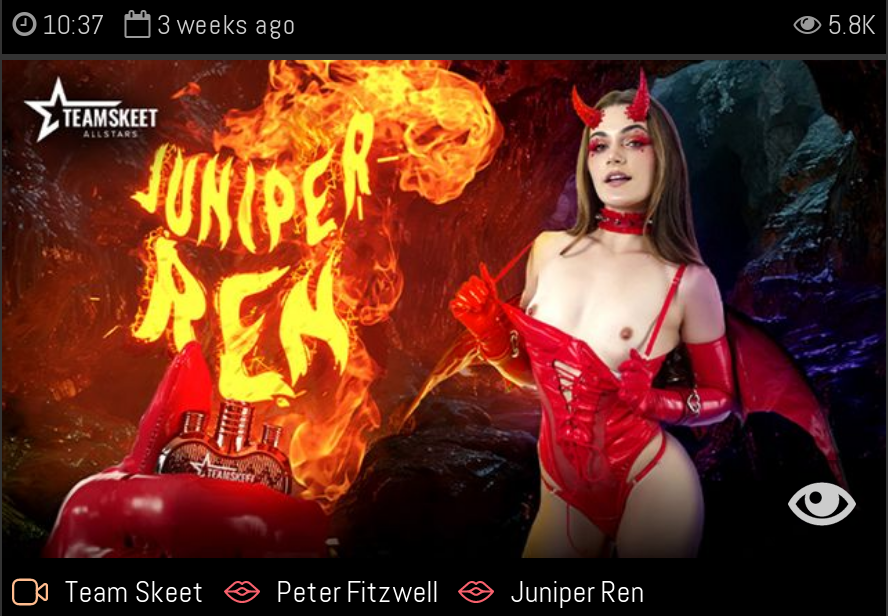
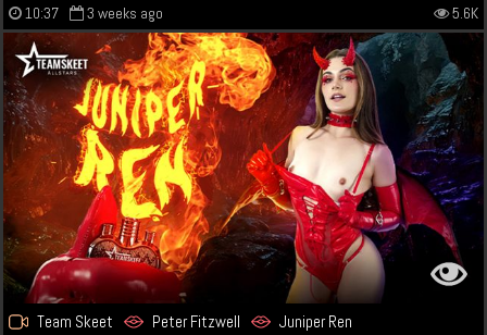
- 5.8K
+ 5.6K
